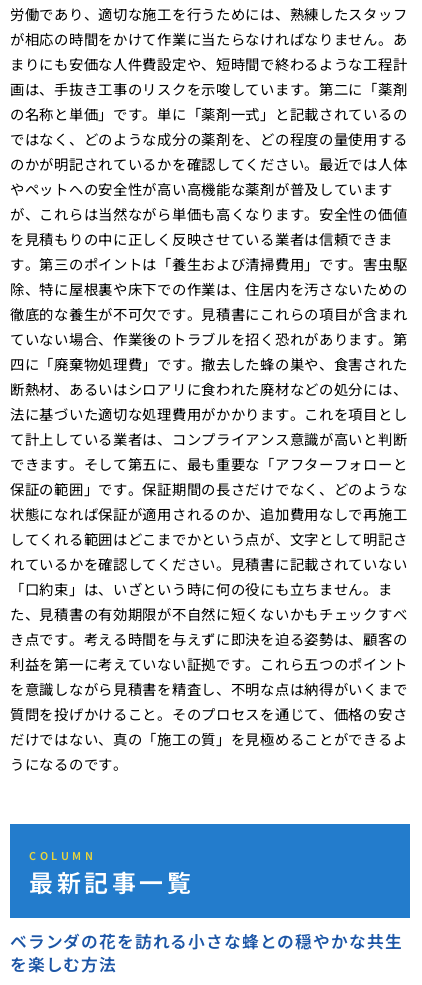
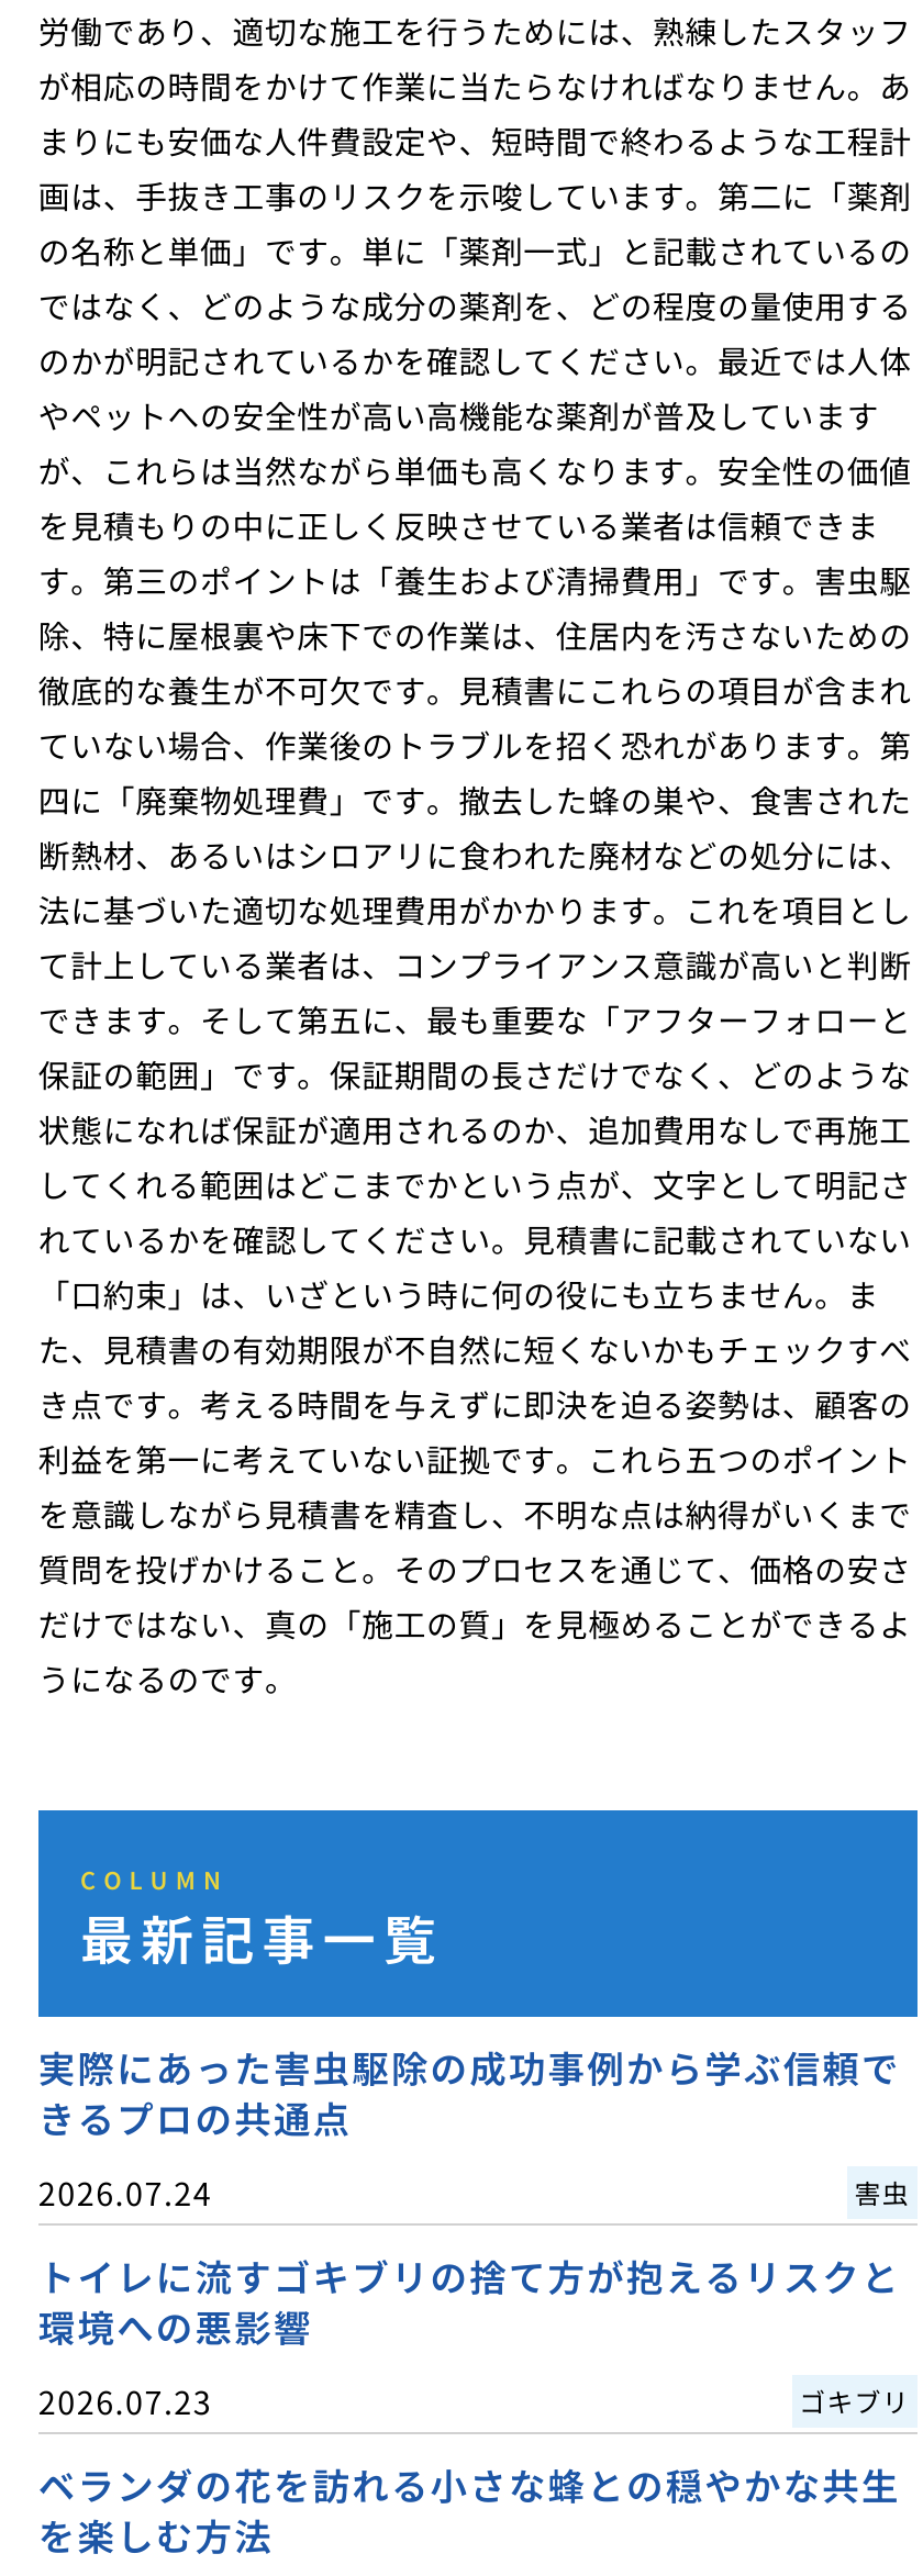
+ 実際にあった害虫駆除の成功事例から学ぶ信頼で
+ きるプロの共通点
+ 2026.07.24
+ 害虫
+ トイレに流すゴキブリの捨て方が抱えるリスクと
+ 環境への悪影響
+ 2026.07.23
+ ゴキブリ
